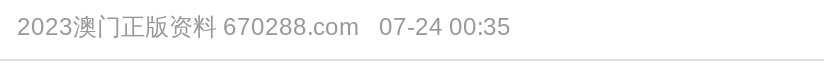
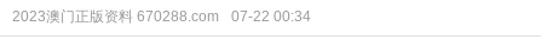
- 2023澳门正版资料 670288.com 07-24 00:35
+ 2023澳门正版资料 670288.com 07-22 00:34
